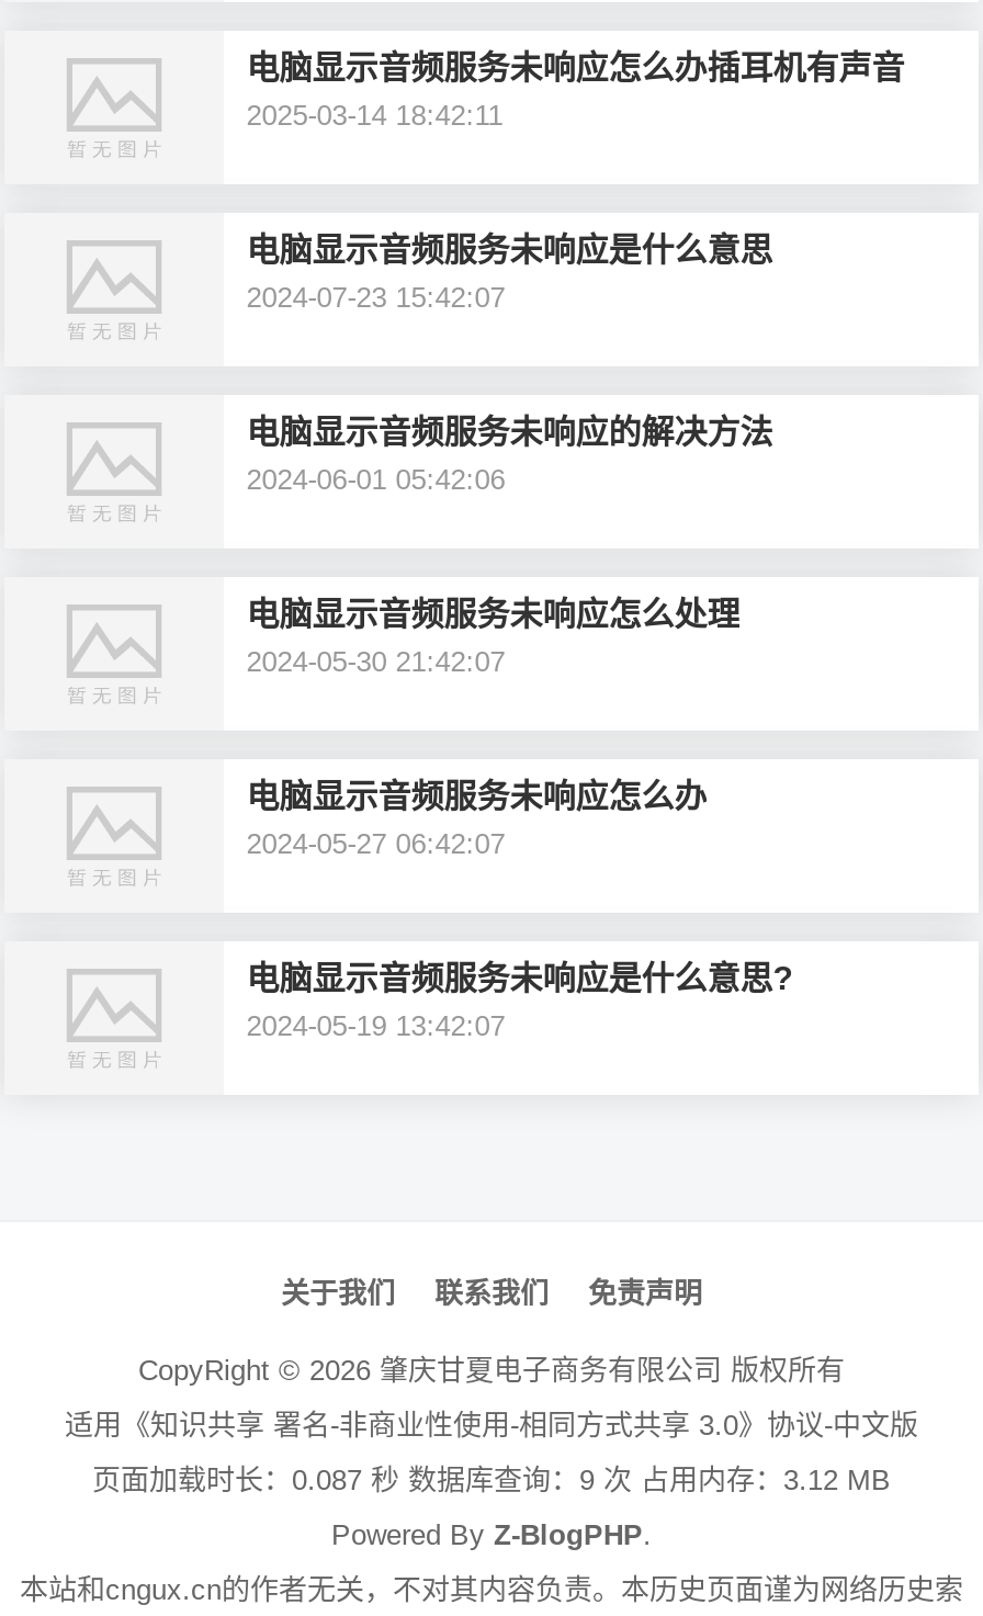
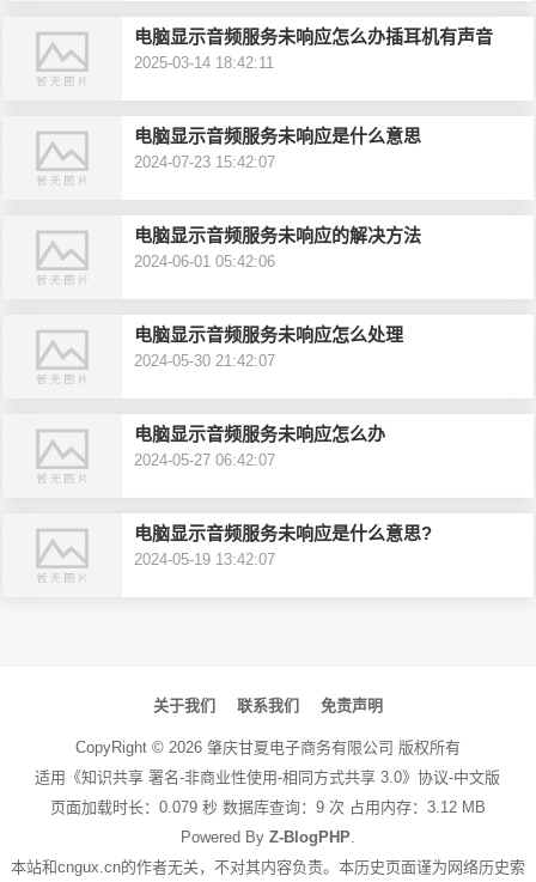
- 页面加载时长：0.087 秒 数据库查询：9 次 占用内存：3.12 MB
+ 页面加载时长：0.079 秒 数据库查询：9 次 占用内存：3.12 MB
